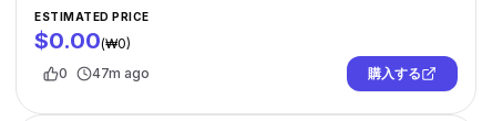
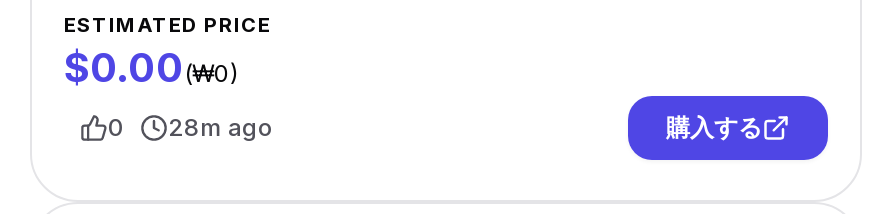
- 0 47m ago
+ 0 28m ago
